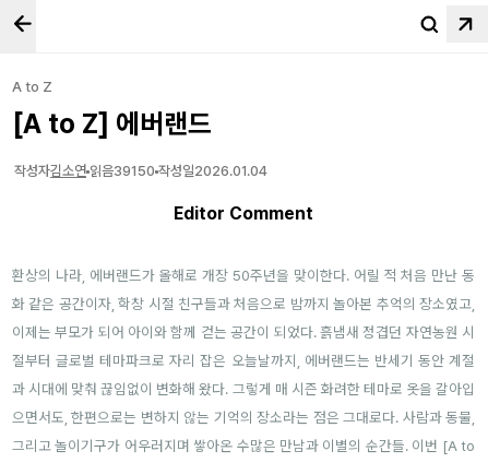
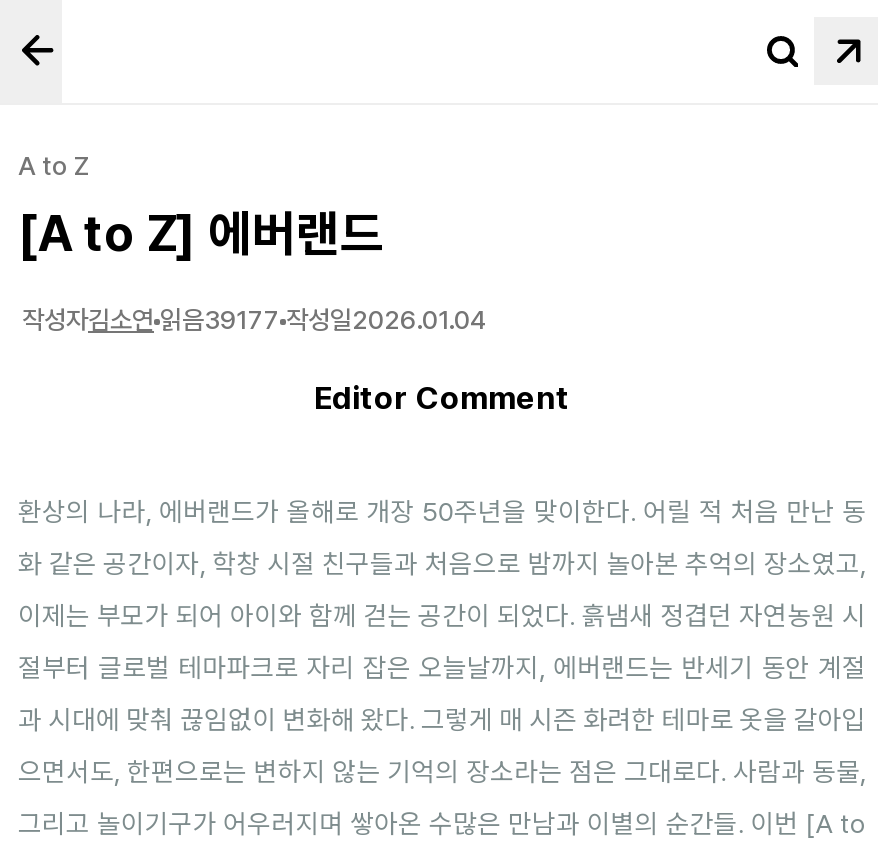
- 작성자김소연 읽음39150 작성일2026.01.04
+ 작성자김소연 읽음39177 작성일2026.01.04
